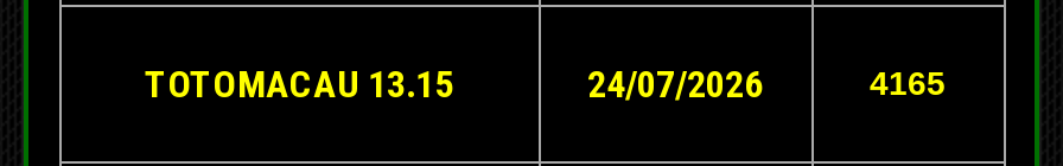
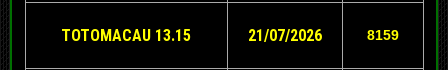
- 24/07/2026
- 4165
+ 21/07/2026
+ 8159
